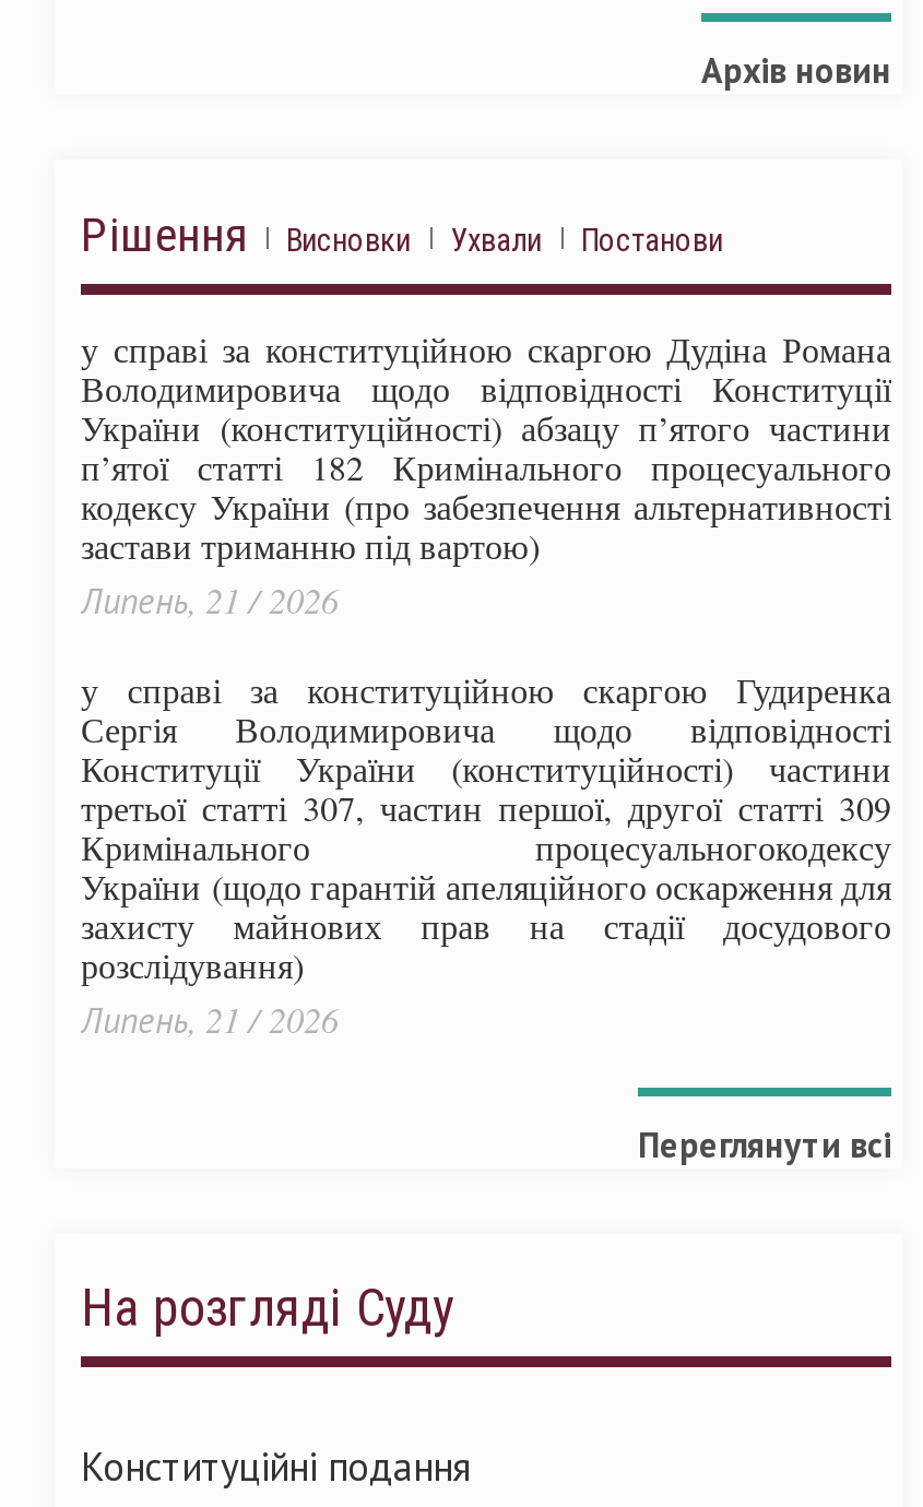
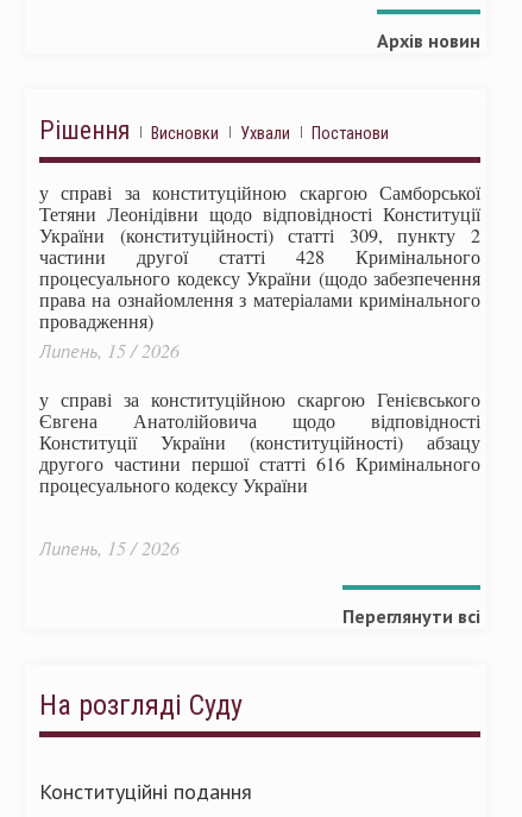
- у справі за конституційною скаргою Дудіна Романа
- Володимировича щодо відповідності Конституції
- України (конституційності) абзацу п’ятого частини
- п’ятої статті 182 Кримінального процесуального
- кодексу України (про забезпечення альтернативності
- застави триманню під вартою)
- Липень, 21 / 2026
- у справі за конституційною скаргою Гудиренка
- Сергія Володимировича щодо відповідності
- Конституції України (конституційності) частини
- третьої статті 307, частин першої, другої статті 309
- Кримінального процесуальногокодексу
- України (щодо гарантій апеляційного оскарження для
- захисту майнових прав на стадії досудового
- розслідування)
- Липень, 21 / 2026
+ у справі за конституційною скаргою Самборської
+ Тетяни Леонідівни щодо відповідності Конституції
+ України (конституційності) статті 309, пункту 2
+ частини другої статті 428 Кримінального
+ процесуального кодексу України (щодо забезпечення
+ права на ознайомлення з матеріалами кримінального
+ провадження)
+ Липень, 15 / 2026
+ у справі за конституційною скаргою Генієвського
+ Євгена Анатолійовича щодо відповідності
+ Конституції України (конституційності) абзацу
+ другого частини першої статті 616 Кримінального
+ процесуального кодексу України
+ Липень, 15 / 2026
